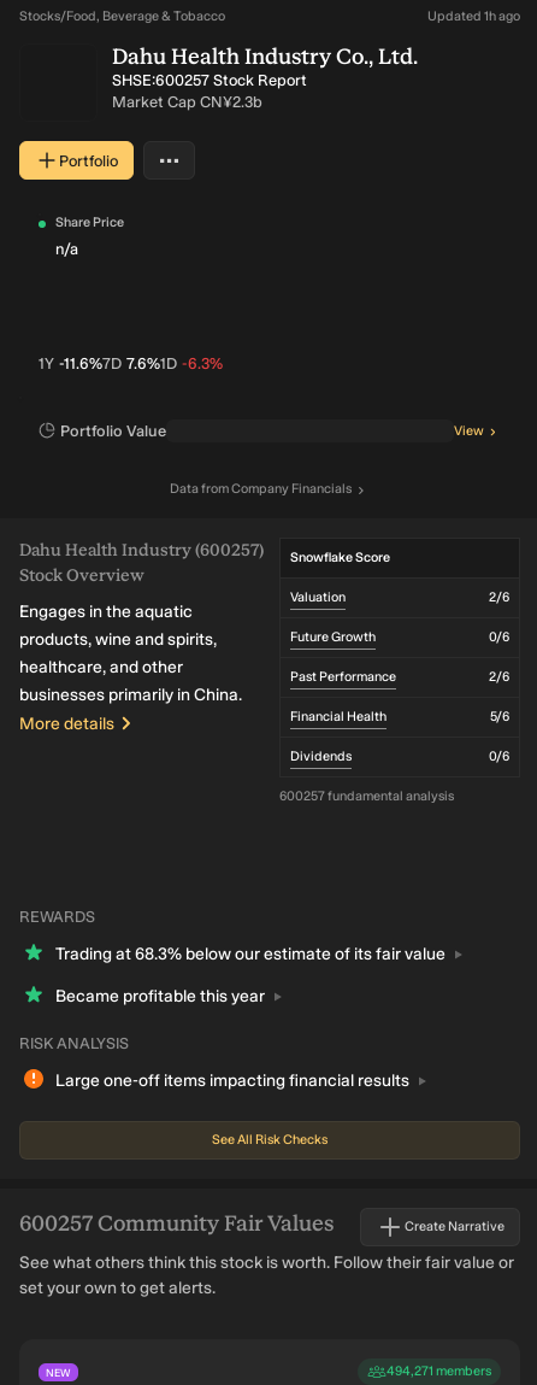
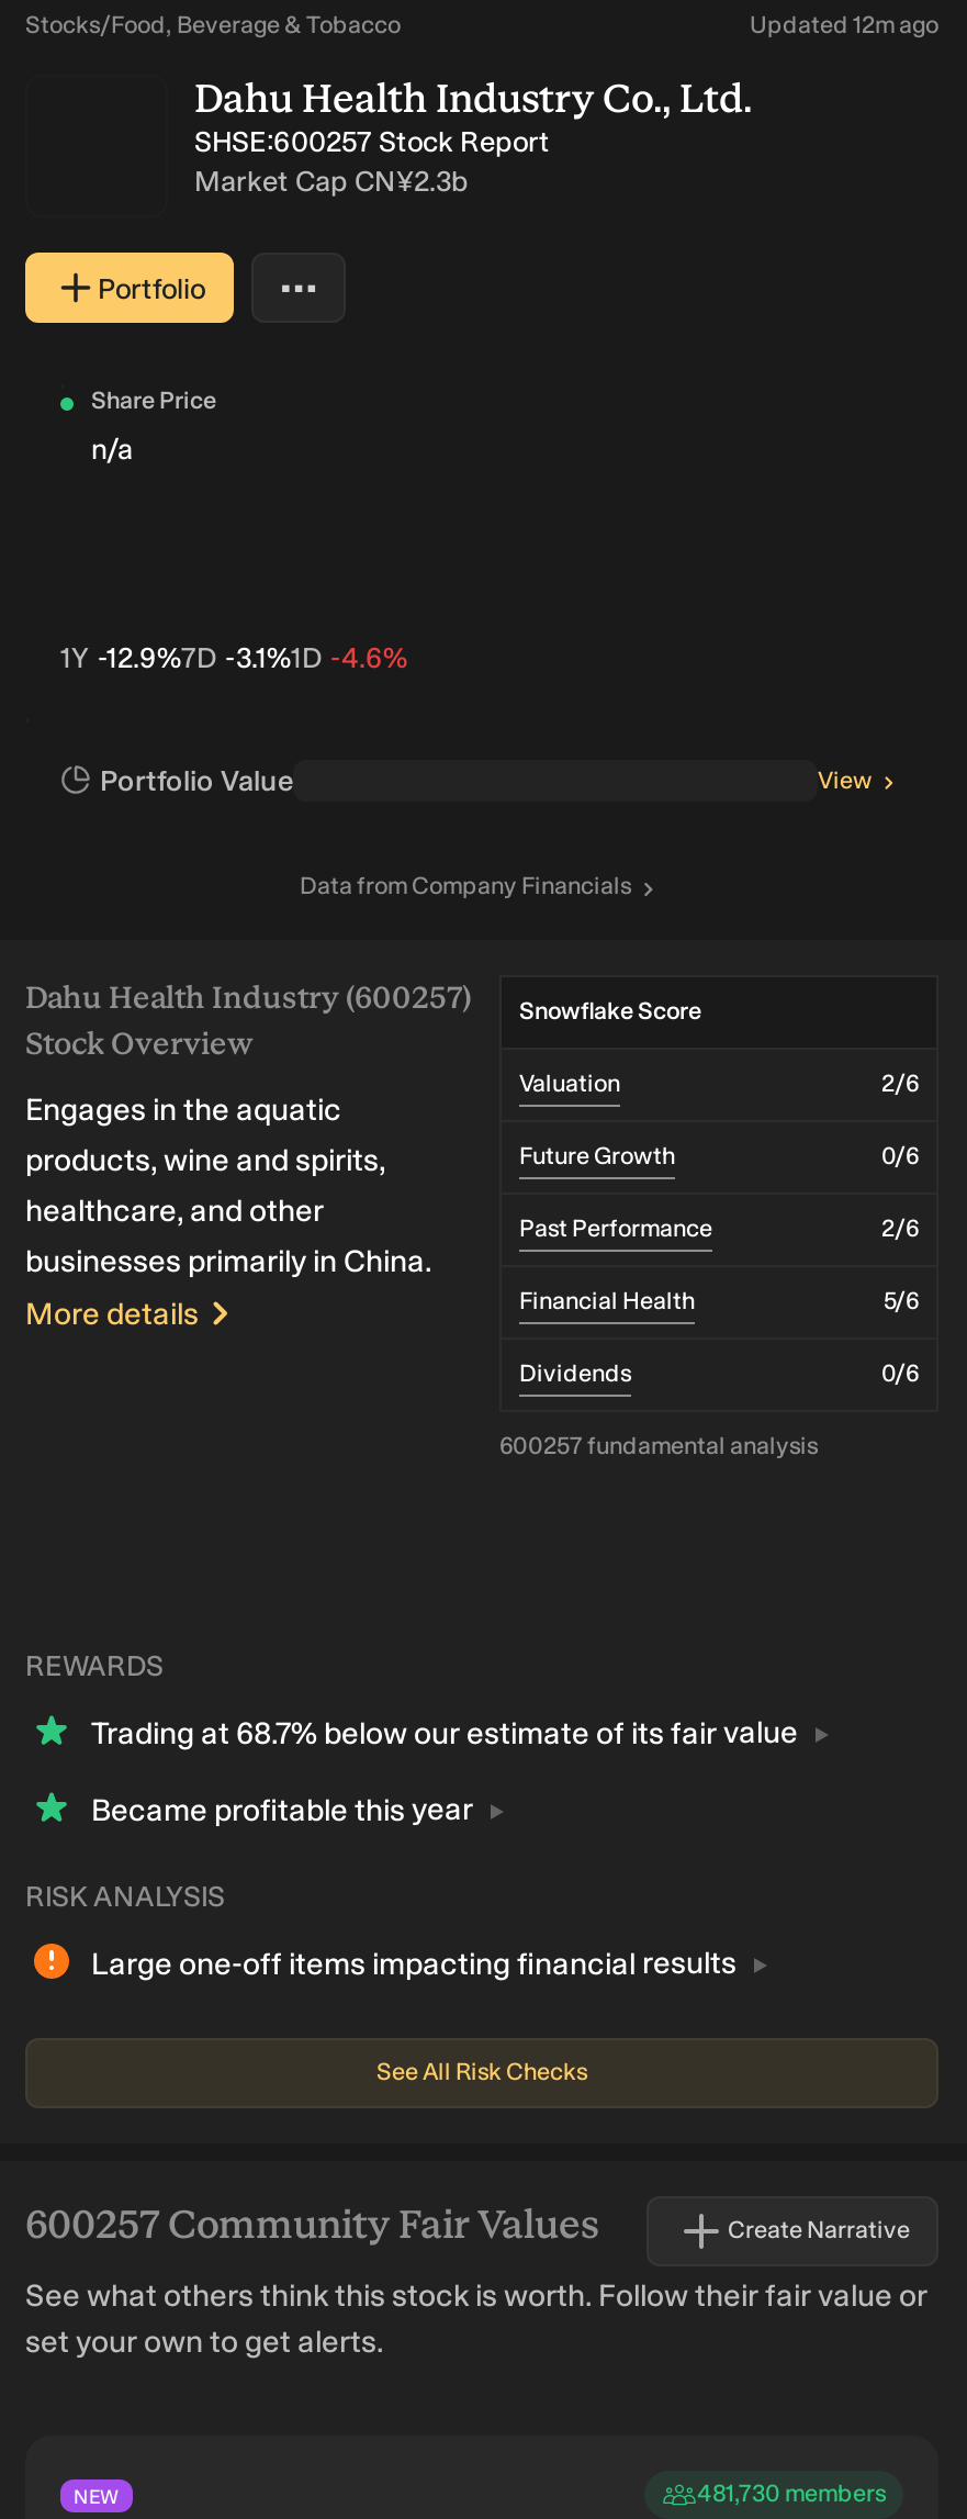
- Updated 1h ago
+ Updated 12m ago

- 1Y -11.6%7D 7.6%1D -6.3%
+ 1Y -12.9%7D -3.1%1D -4.6%

- Trading at 68.3% below our estimate of its fair value
+ Trading at 68.7% below our estimate of its fair value

- 494,271 members
+ 481,730 members
